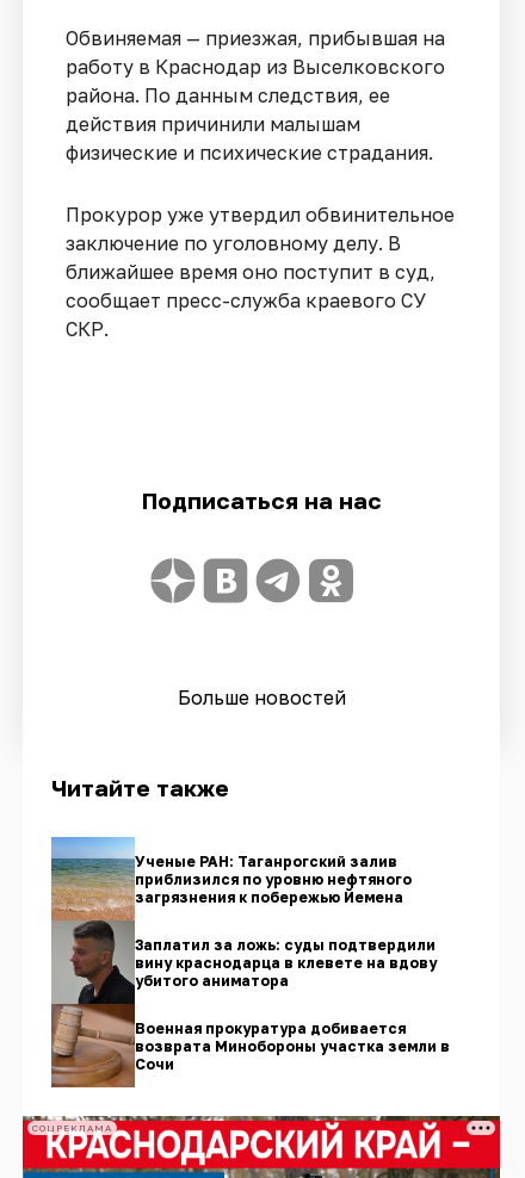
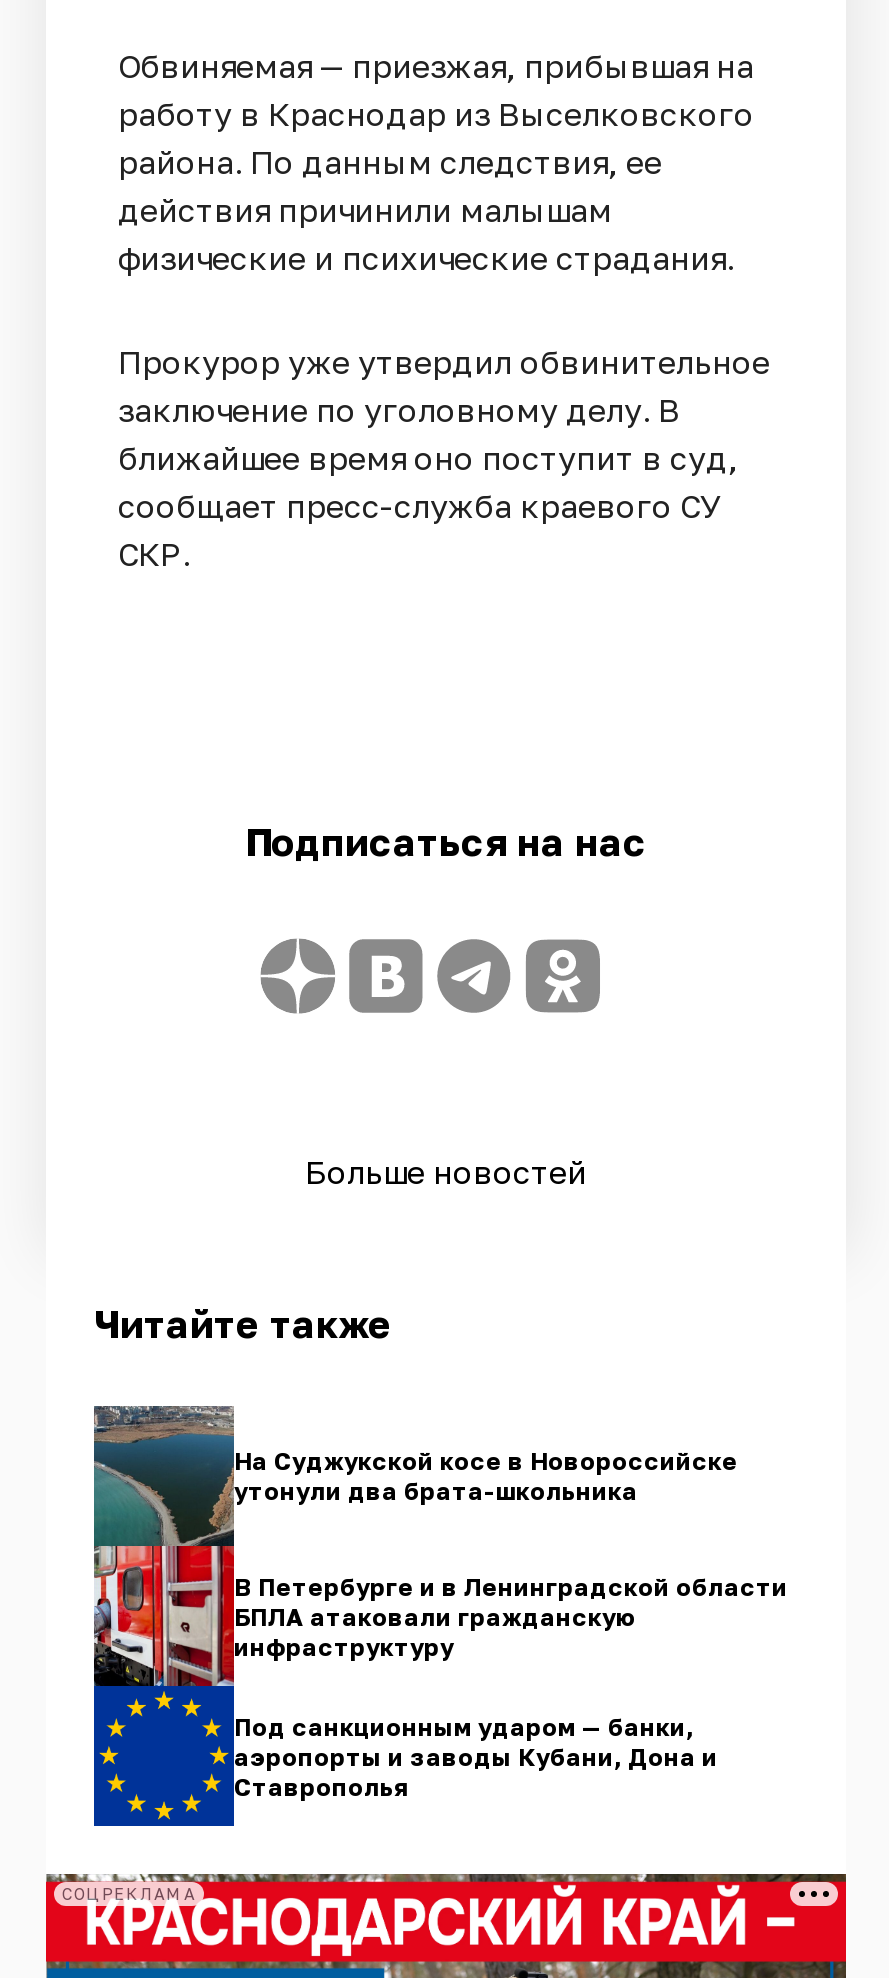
- [image]
- Ученые РАН: Таганрогский залив
- приблизился по уровню нефтяного
- загрязнения к побережью Йемена
+ [image]
+ На Суджукской косе в Новороссийске
+ утонули два брата-школьника

- Заплатил за ложь: суды подтвердили
- вину краснодарца в клевете на вдову
- убитого аниматора
+ В Петербурге и в Ленинградской области
+ БПЛА атаковали гражданскую
+ инфраструктуру

- Военная прокуратура добивается
- возврата Минобороны участка земли в
- Сочи
+ Под санкционным ударом — банки,
+ аэропорты и заводы Кубани, Дона и
+ Ставрополья
